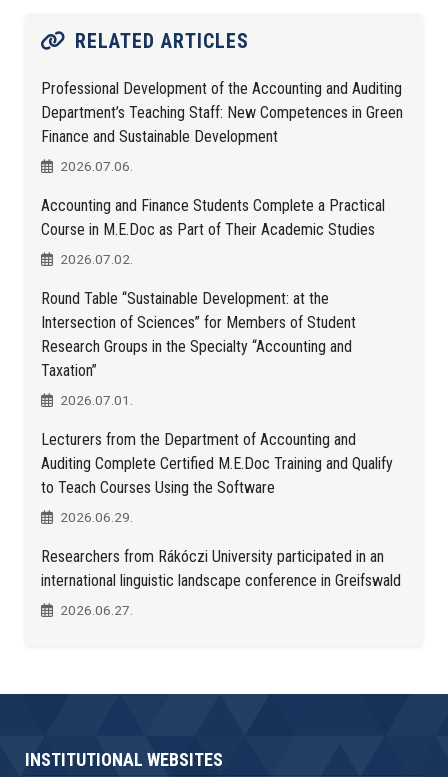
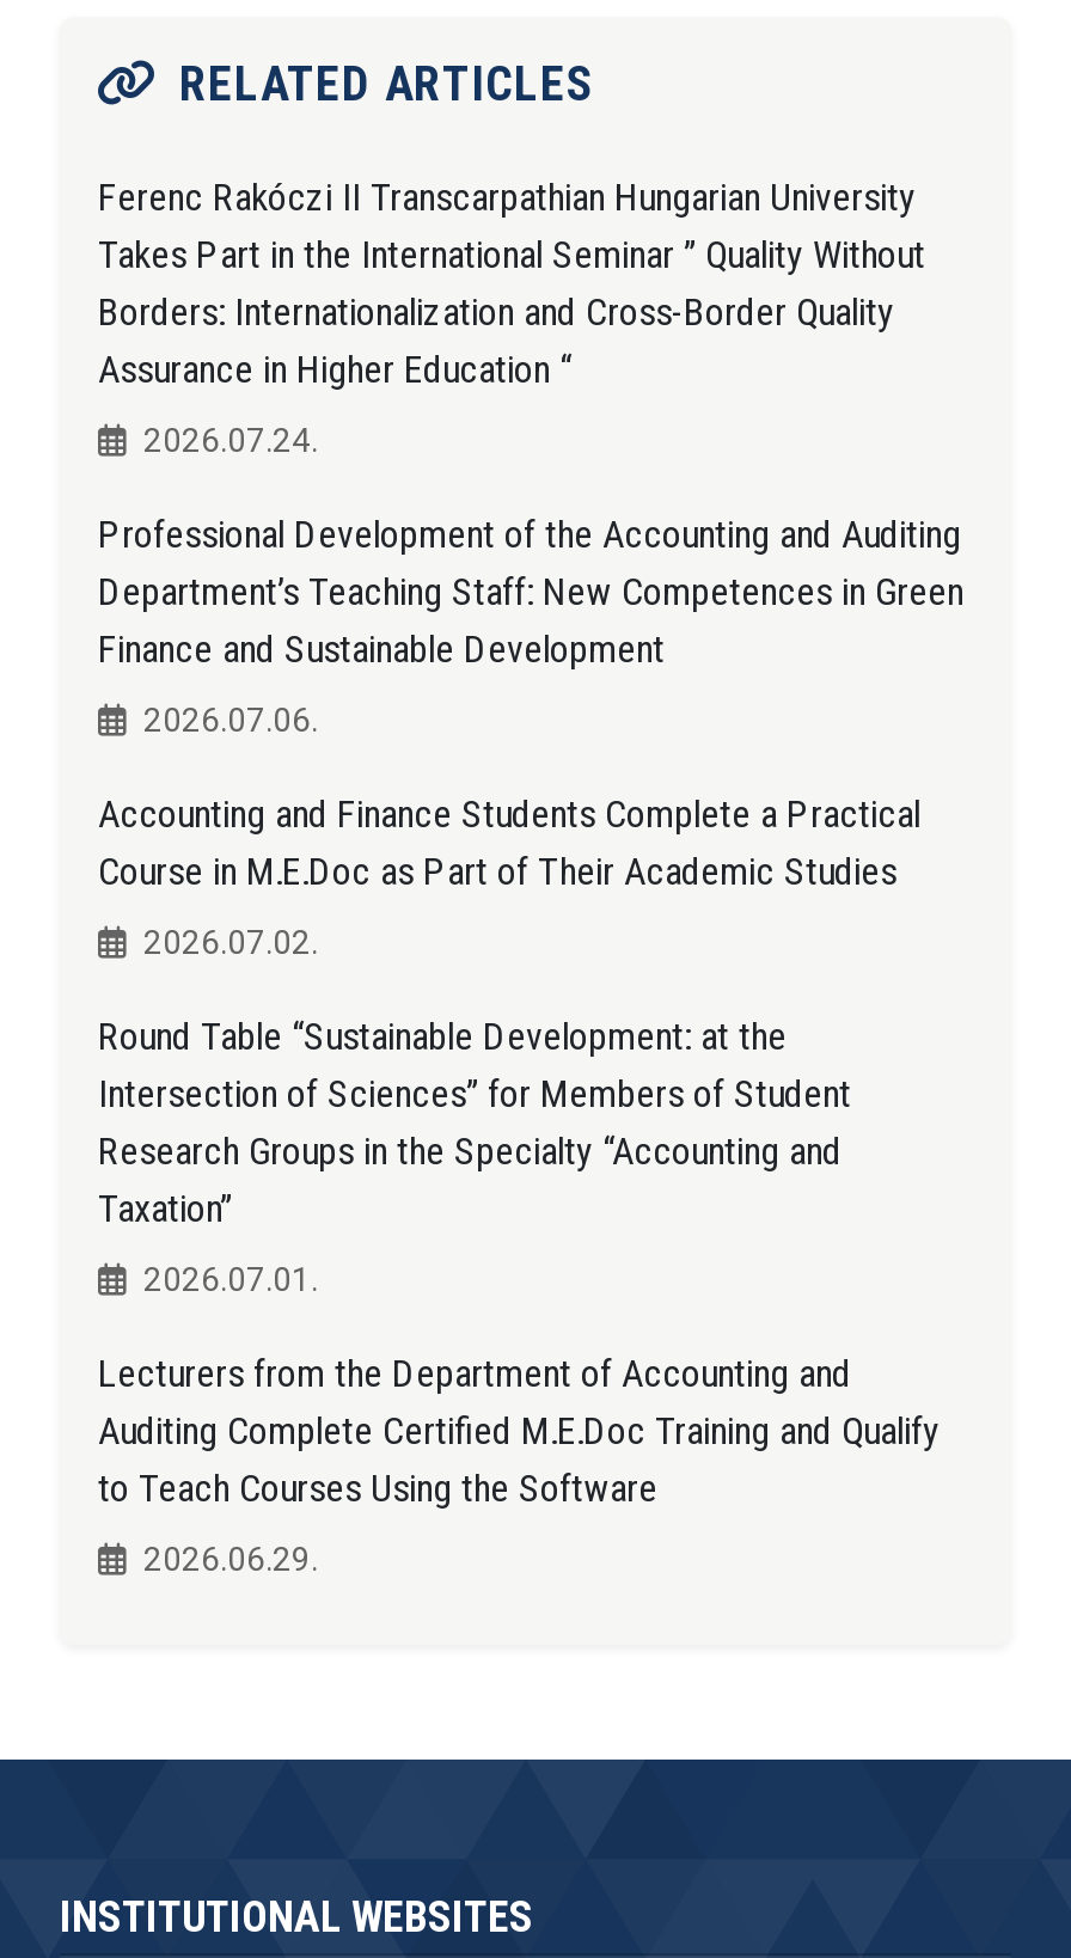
+ Ferenc Rakóczi II Transcarpathian Hungarian University
+ Takes Part in the International Seminar ” Quality Without
+ Borders: Internationalization and Cross-Border Quality
+ Assurance in Higher Education “
+ 2026.07.24.

moved down: Professional Development of the Accounting and Auditing | Department’s Teaching Staff: New Competences in Green | Finance and Sustainable Development | ... | to Teach Courses Using the Software | 2026.06.29.

- Researchers from Rákóczi University participated in an
- international linguistic landscape conference in Greifswald
- 2026.06.27.
